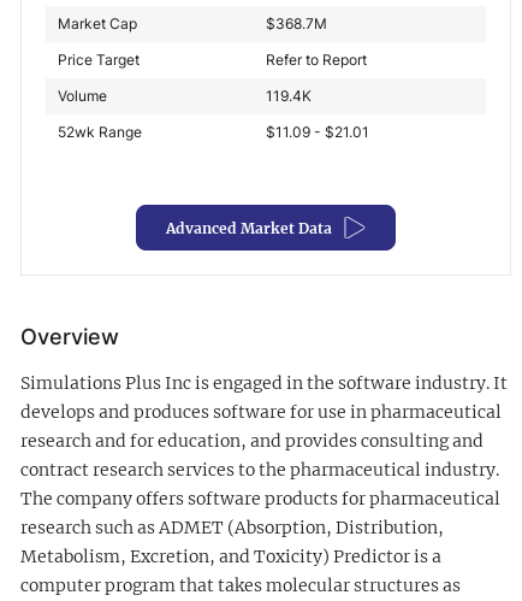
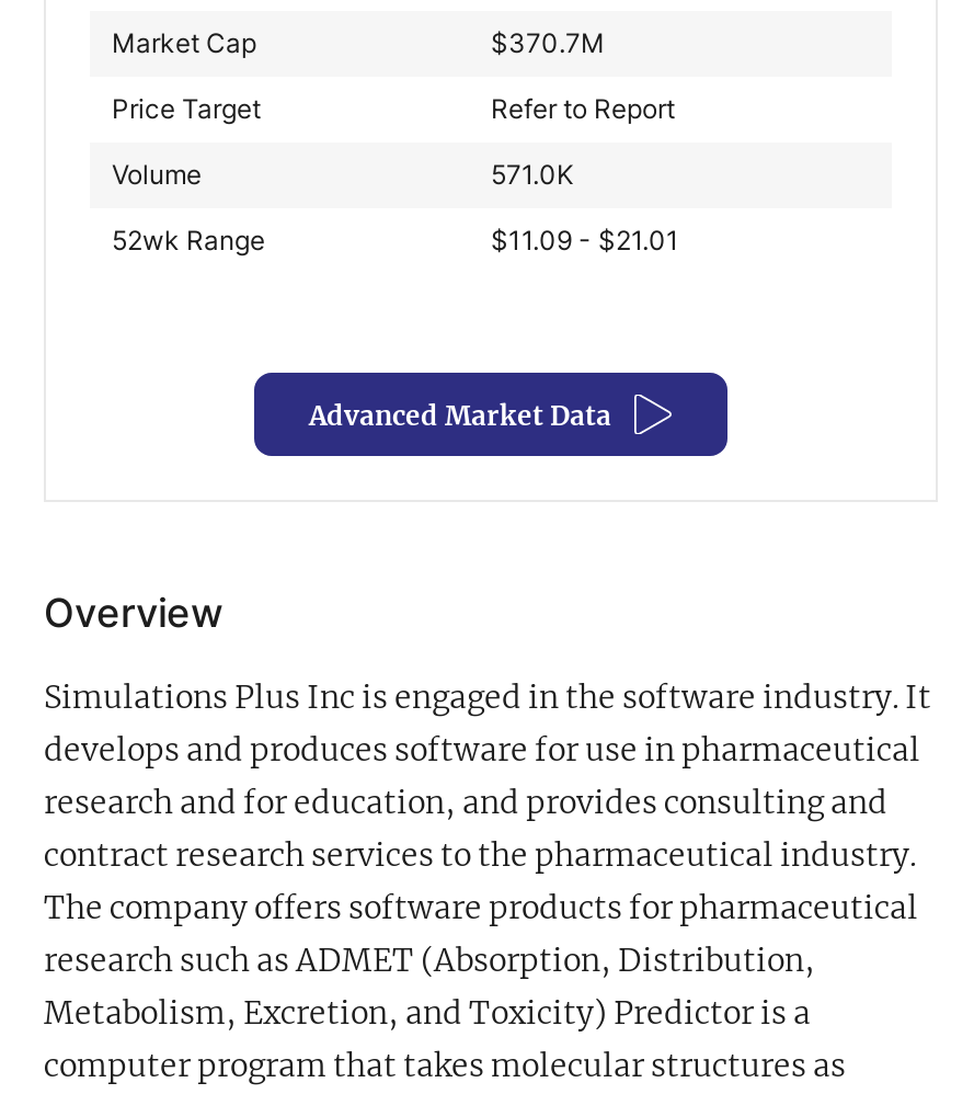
- $368.7M
+ $370.7M

- 119.4K
+ 571.0K
